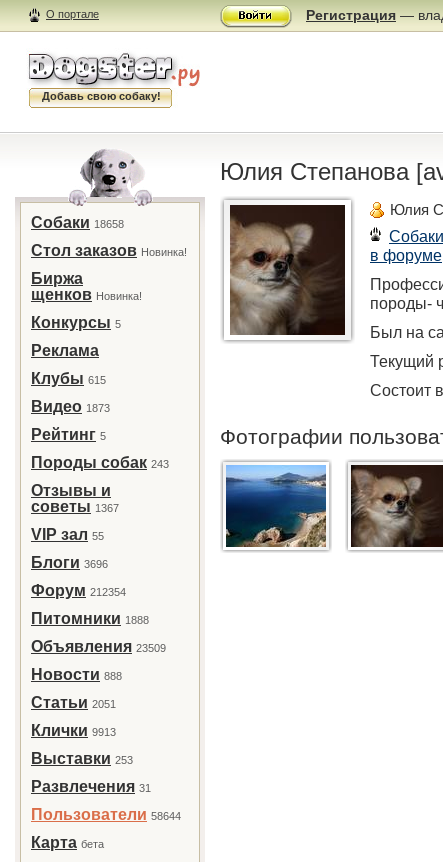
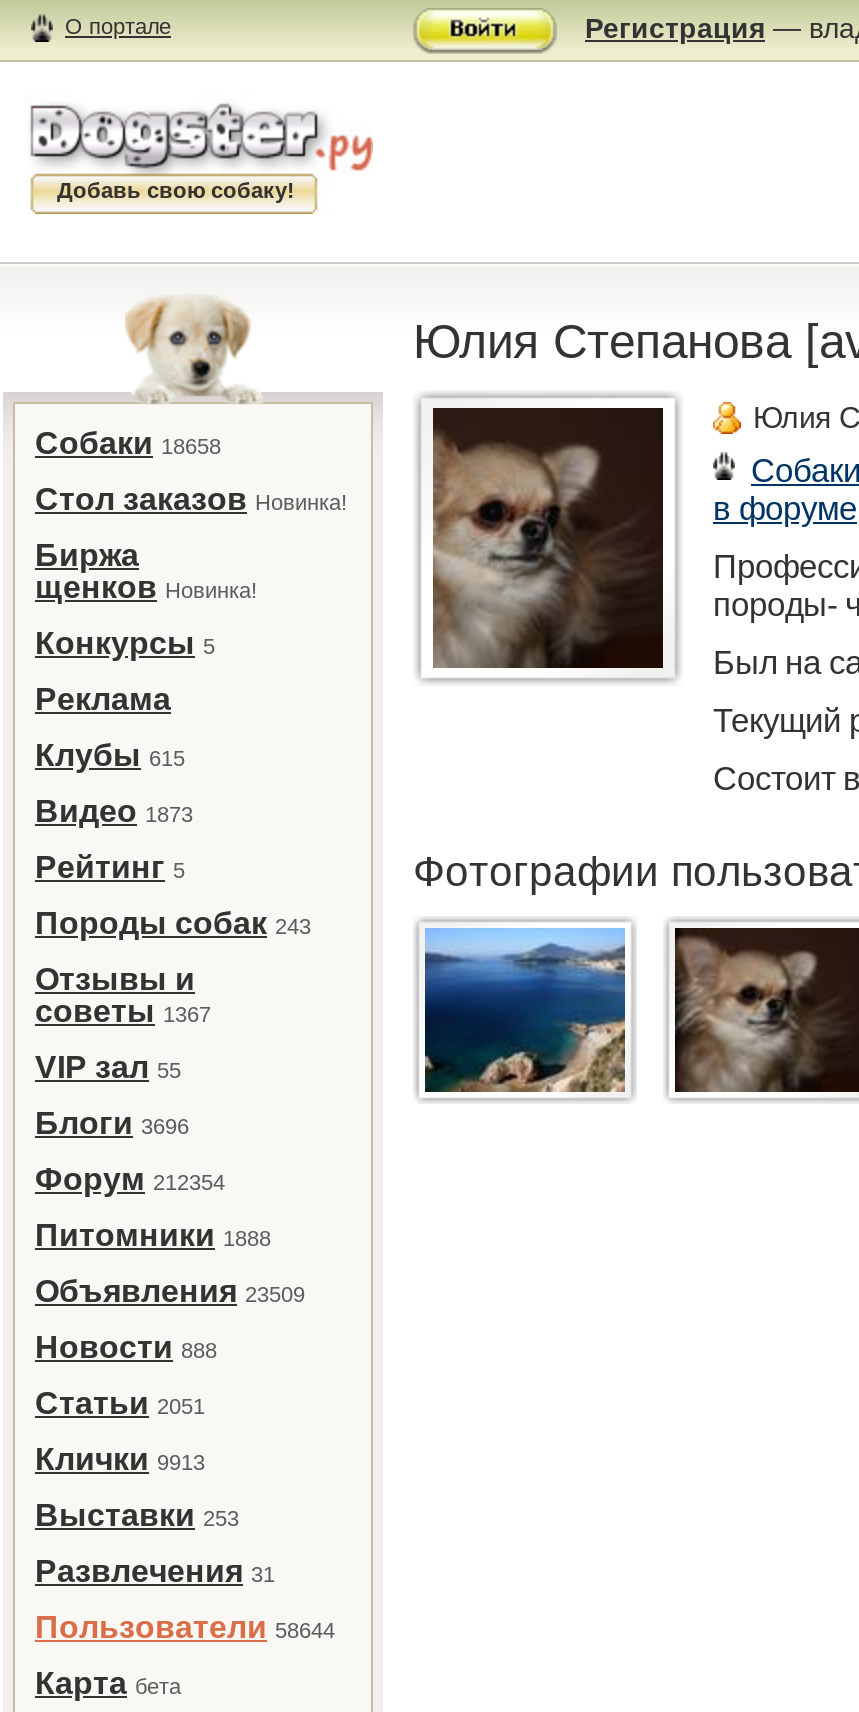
- [image]
+ [image]
